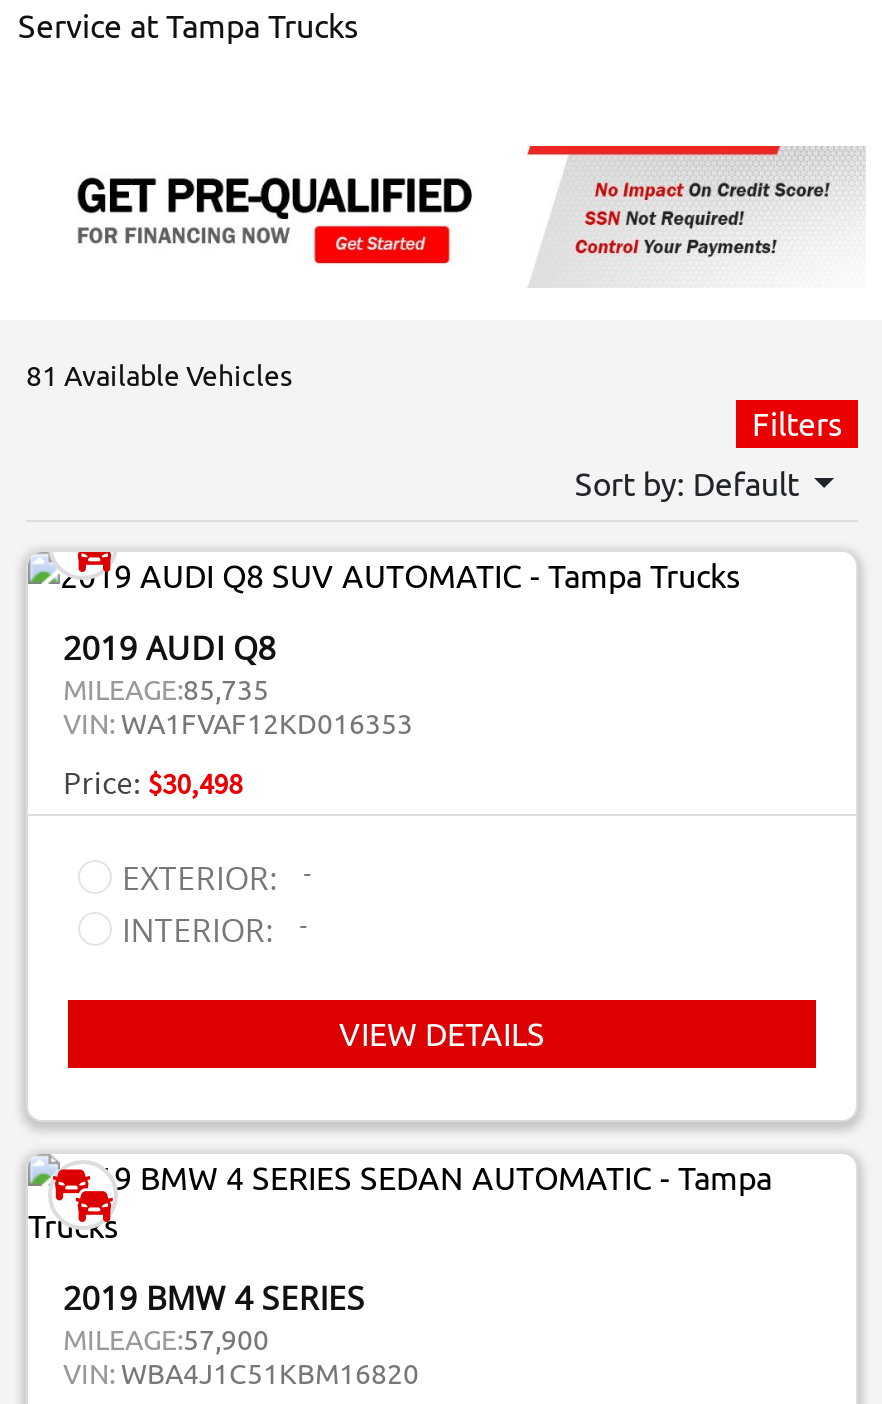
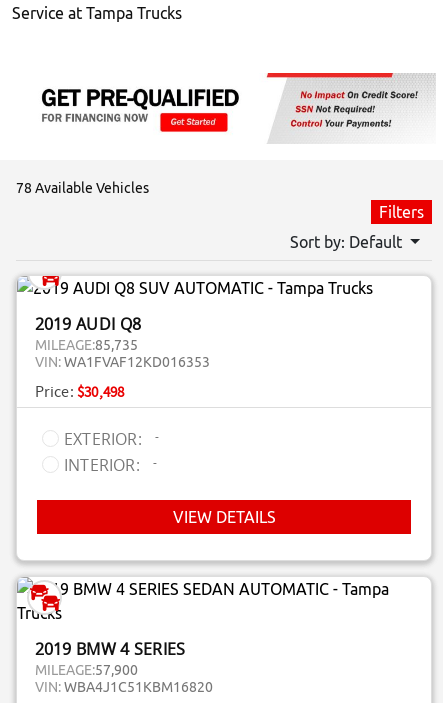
- 81 Available Vehicles
+ 78 Available Vehicles
